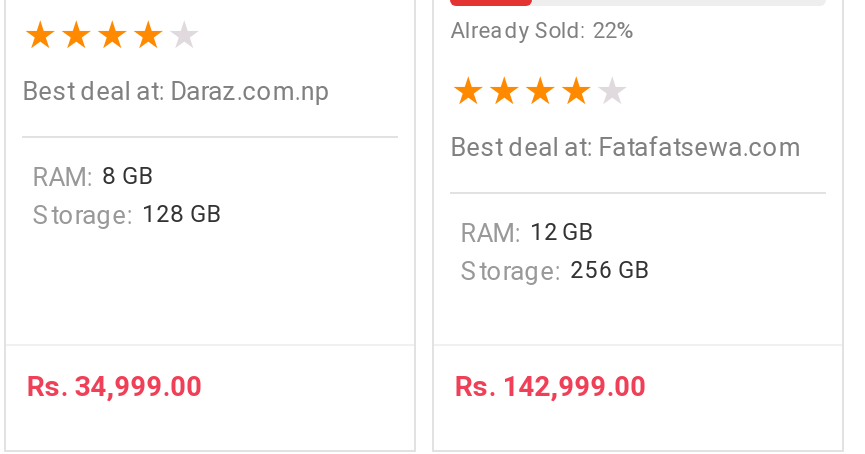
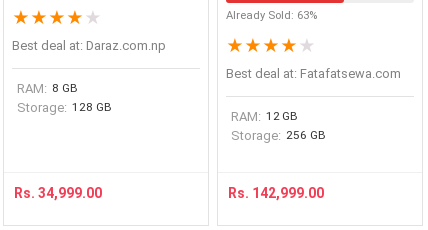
- Already Sold: 22%
+ Already Sold: 63%
